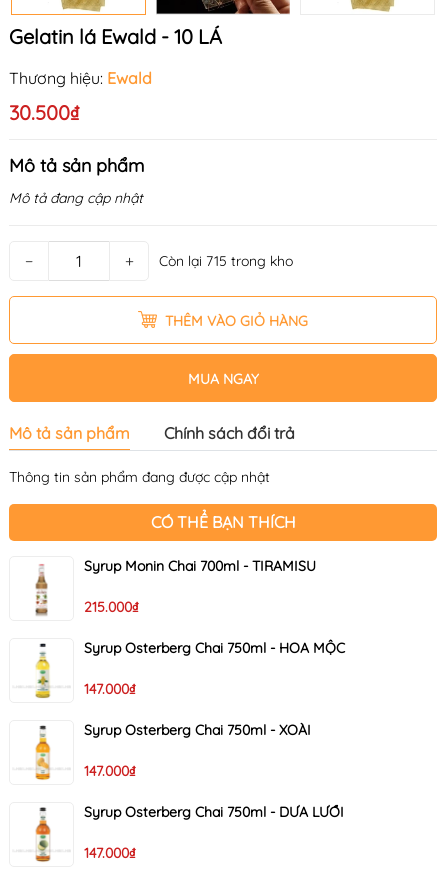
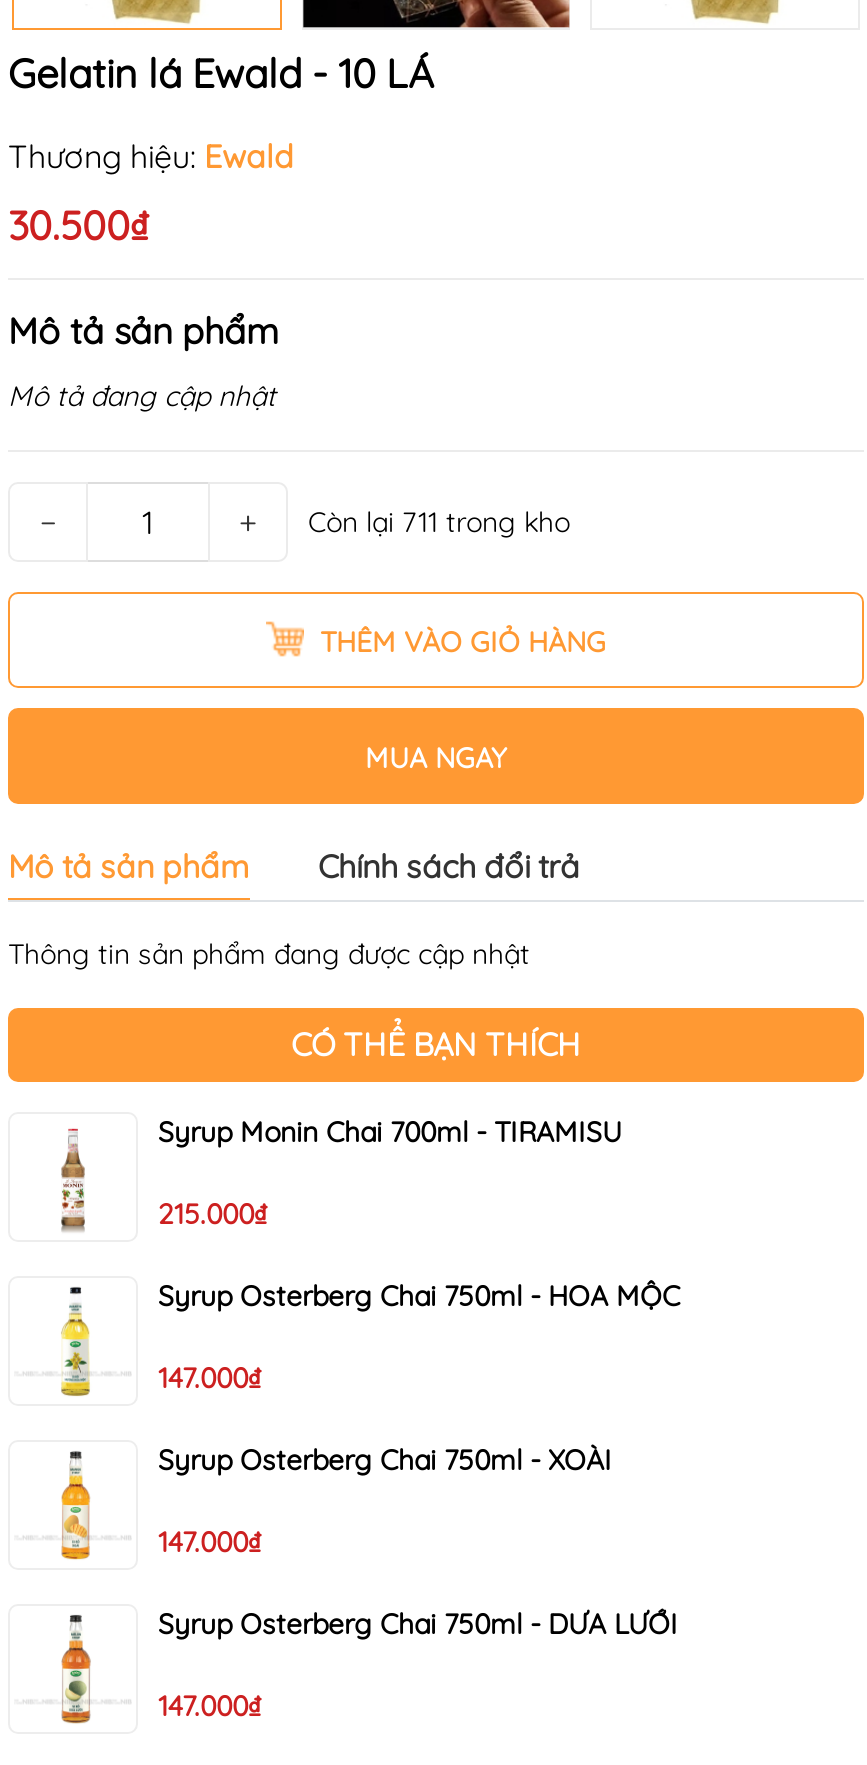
- Còn lại 715 trong kho
+ Còn lại 711 trong kho
